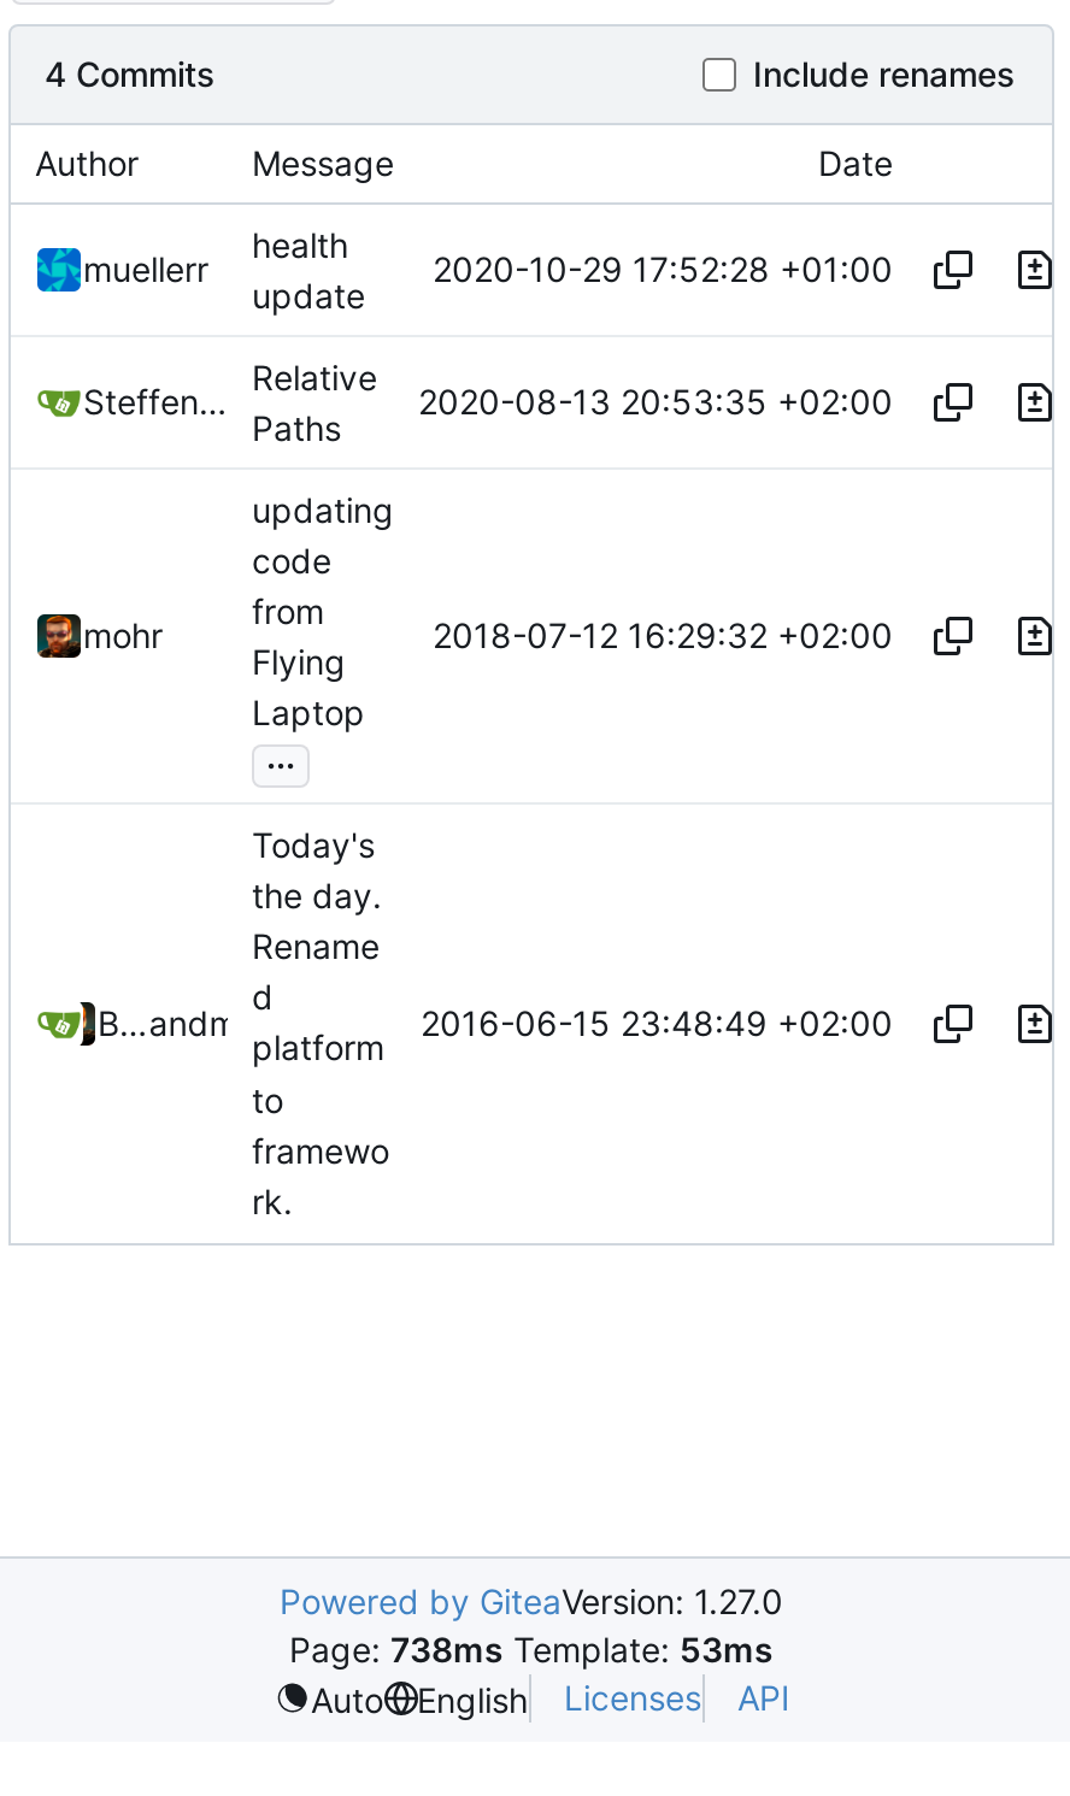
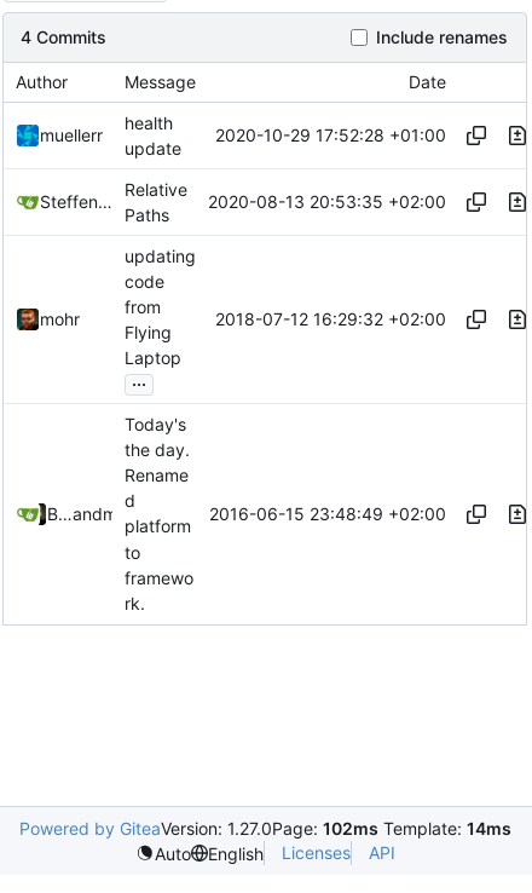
- Powered by GiteaVersion: 1.27.0
- Page: 738ms Template: 53ms
+ Powered by GiteaVersion: 1.27.0Page: 102ms Template: 14ms
